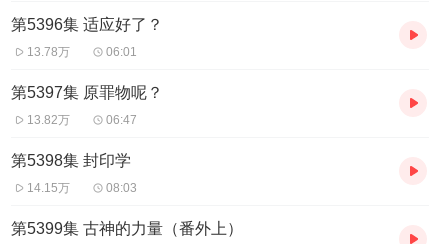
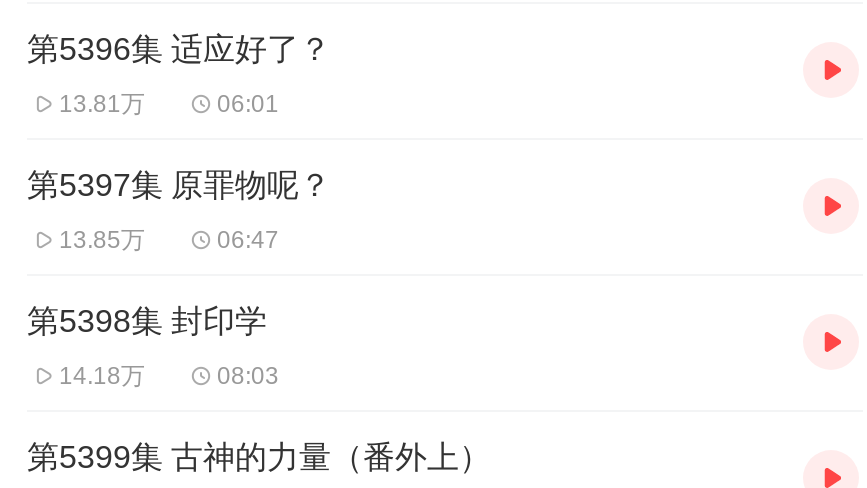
- 13.78万
+ 13.81万

- 13.82万
+ 13.85万

- 14.15万
+ 14.18万
